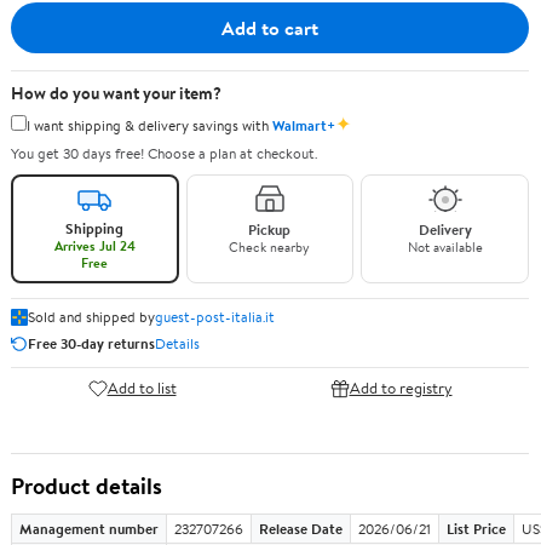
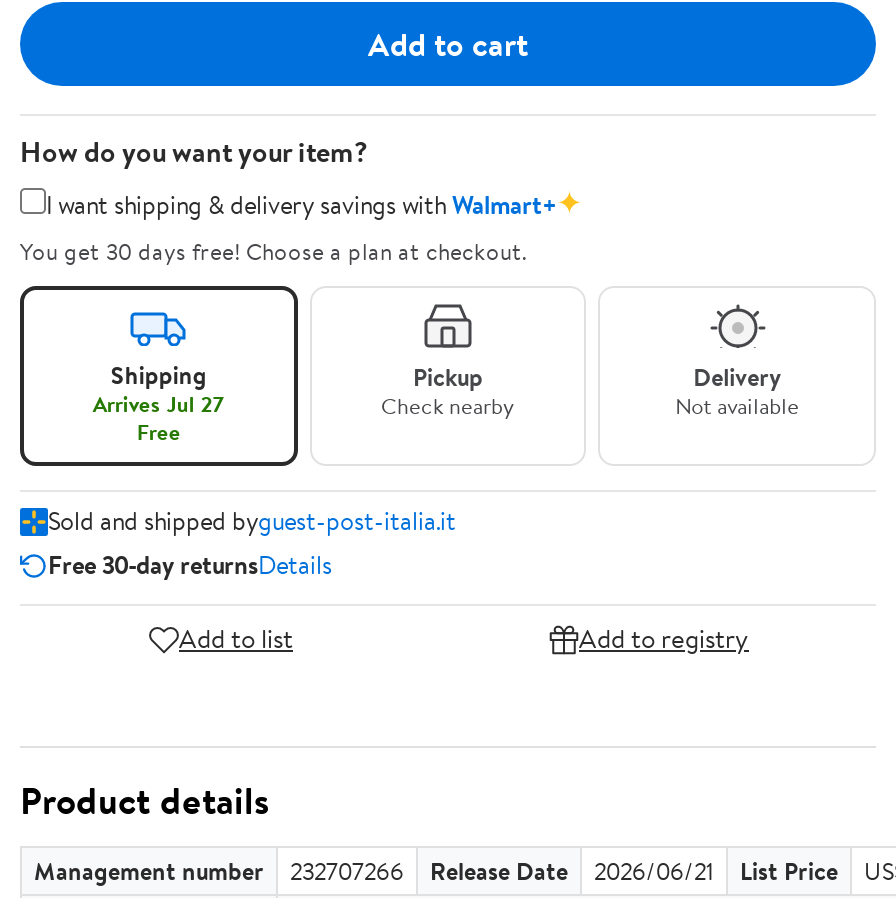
- Arrives Jul 24
+ Arrives Jul 27
